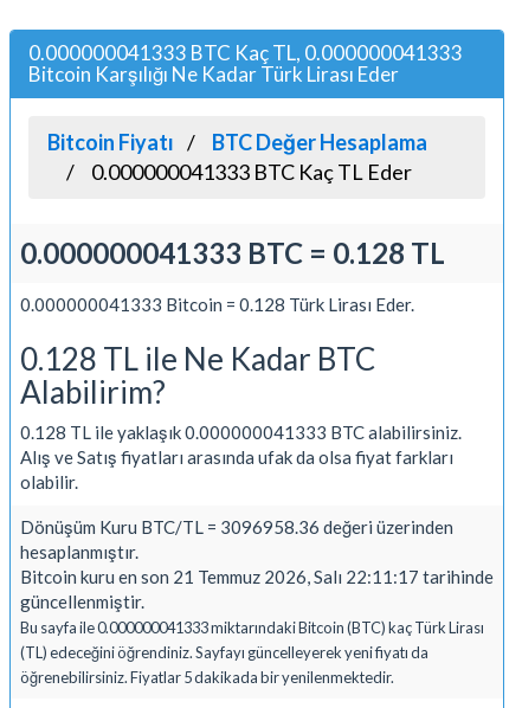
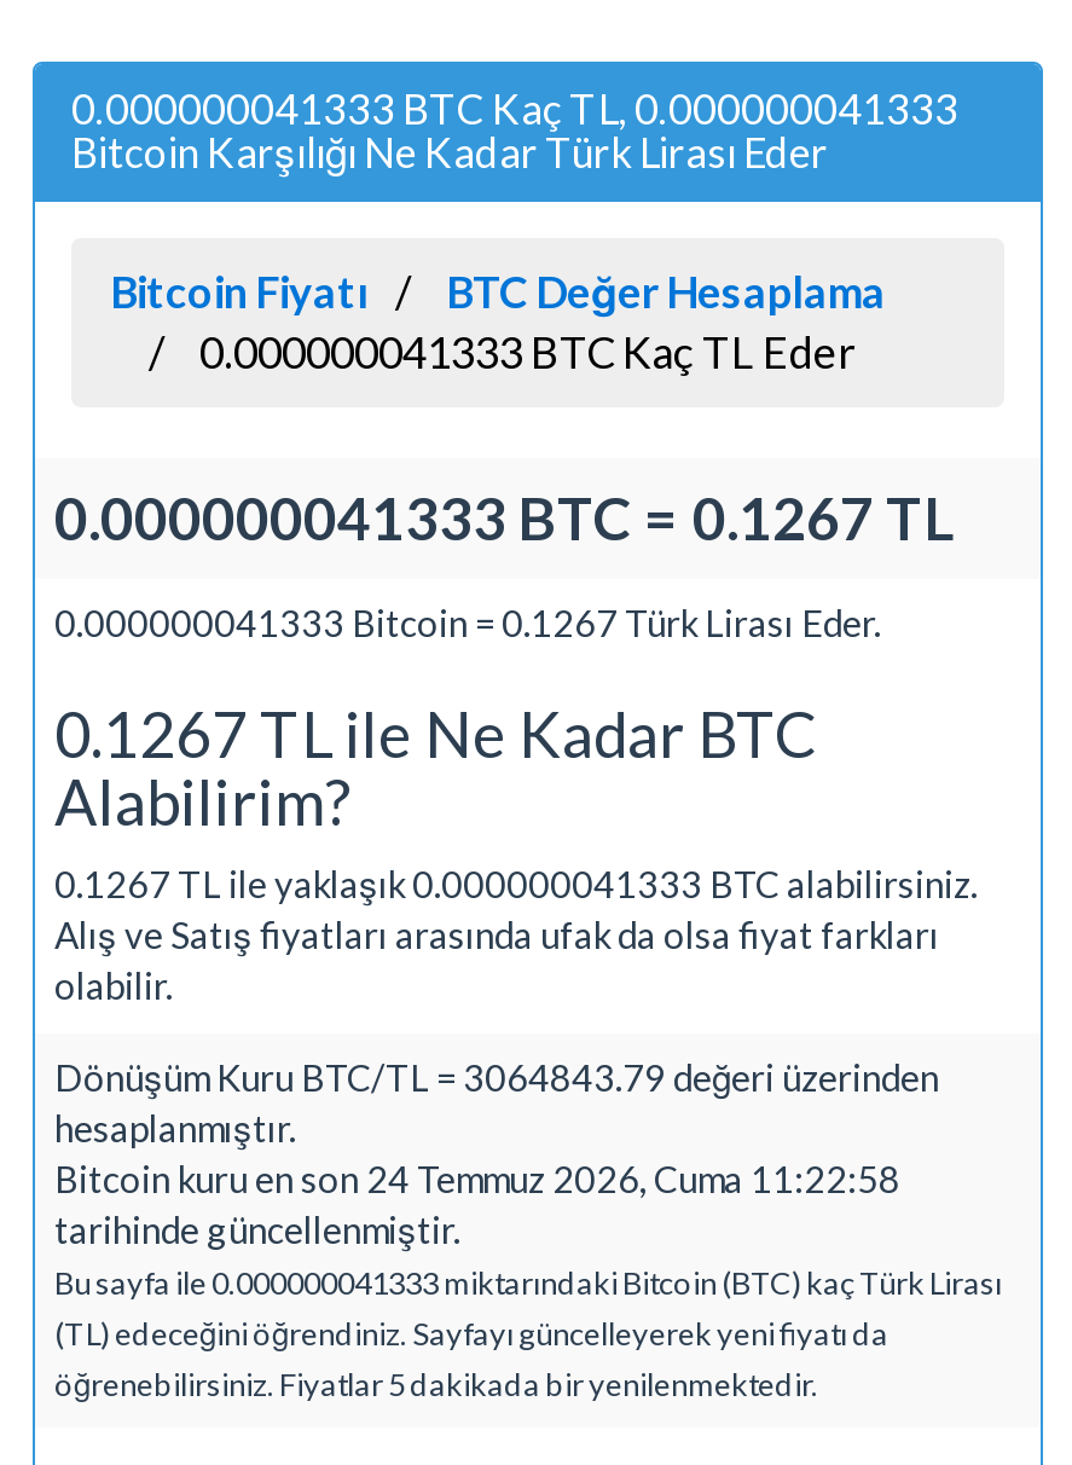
- 0.000000041333 BTC = 0.128 TL
+ 0.000000041333 BTC = 0.1267 TL

- 0.000000041333 Bitcoin = 0.128 Türk Lirası Eder.
+ 0.000000041333 Bitcoin = 0.1267 Türk Lirası Eder.

- 0.128 TL ile Ne Kadar BTC
+ 0.1267 TL ile Ne Kadar BTC

- 0.128 TL ile yaklaşık 0.000000041333 BTC alabilirsiniz.
+ 0.1267 TL ile yaklaşık 0.000000041333 BTC alabilirsiniz.

- Dönüşüm Kuru BTC/TL = 3096958.36 değeri üzerinden
+ Dönüşüm Kuru BTC/TL = 3064843.79 değeri üzerinden

- Bitcoin kuru en son 21 Temmuz 2026, Salı 22:11:17 tarihinde
- güncellenmiştir.
+ Bitcoin kuru en son 24 Temmuz 2026, Cuma 11:22:58
+ tarihinde güncellenmiştir.
